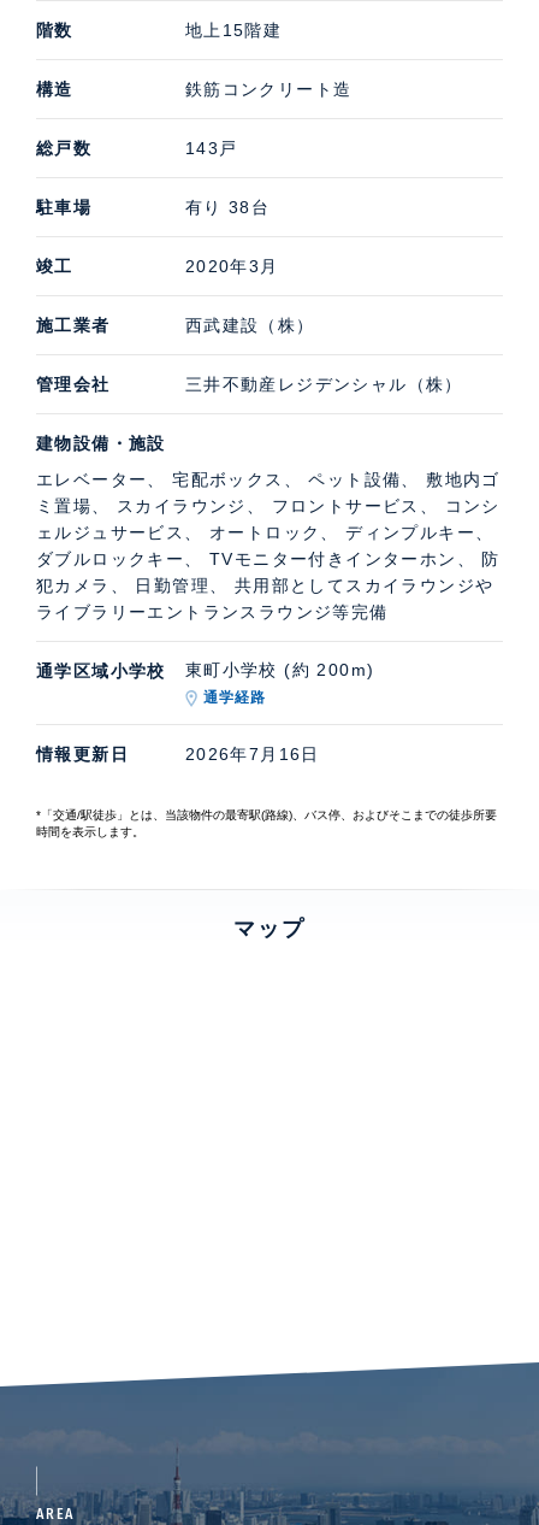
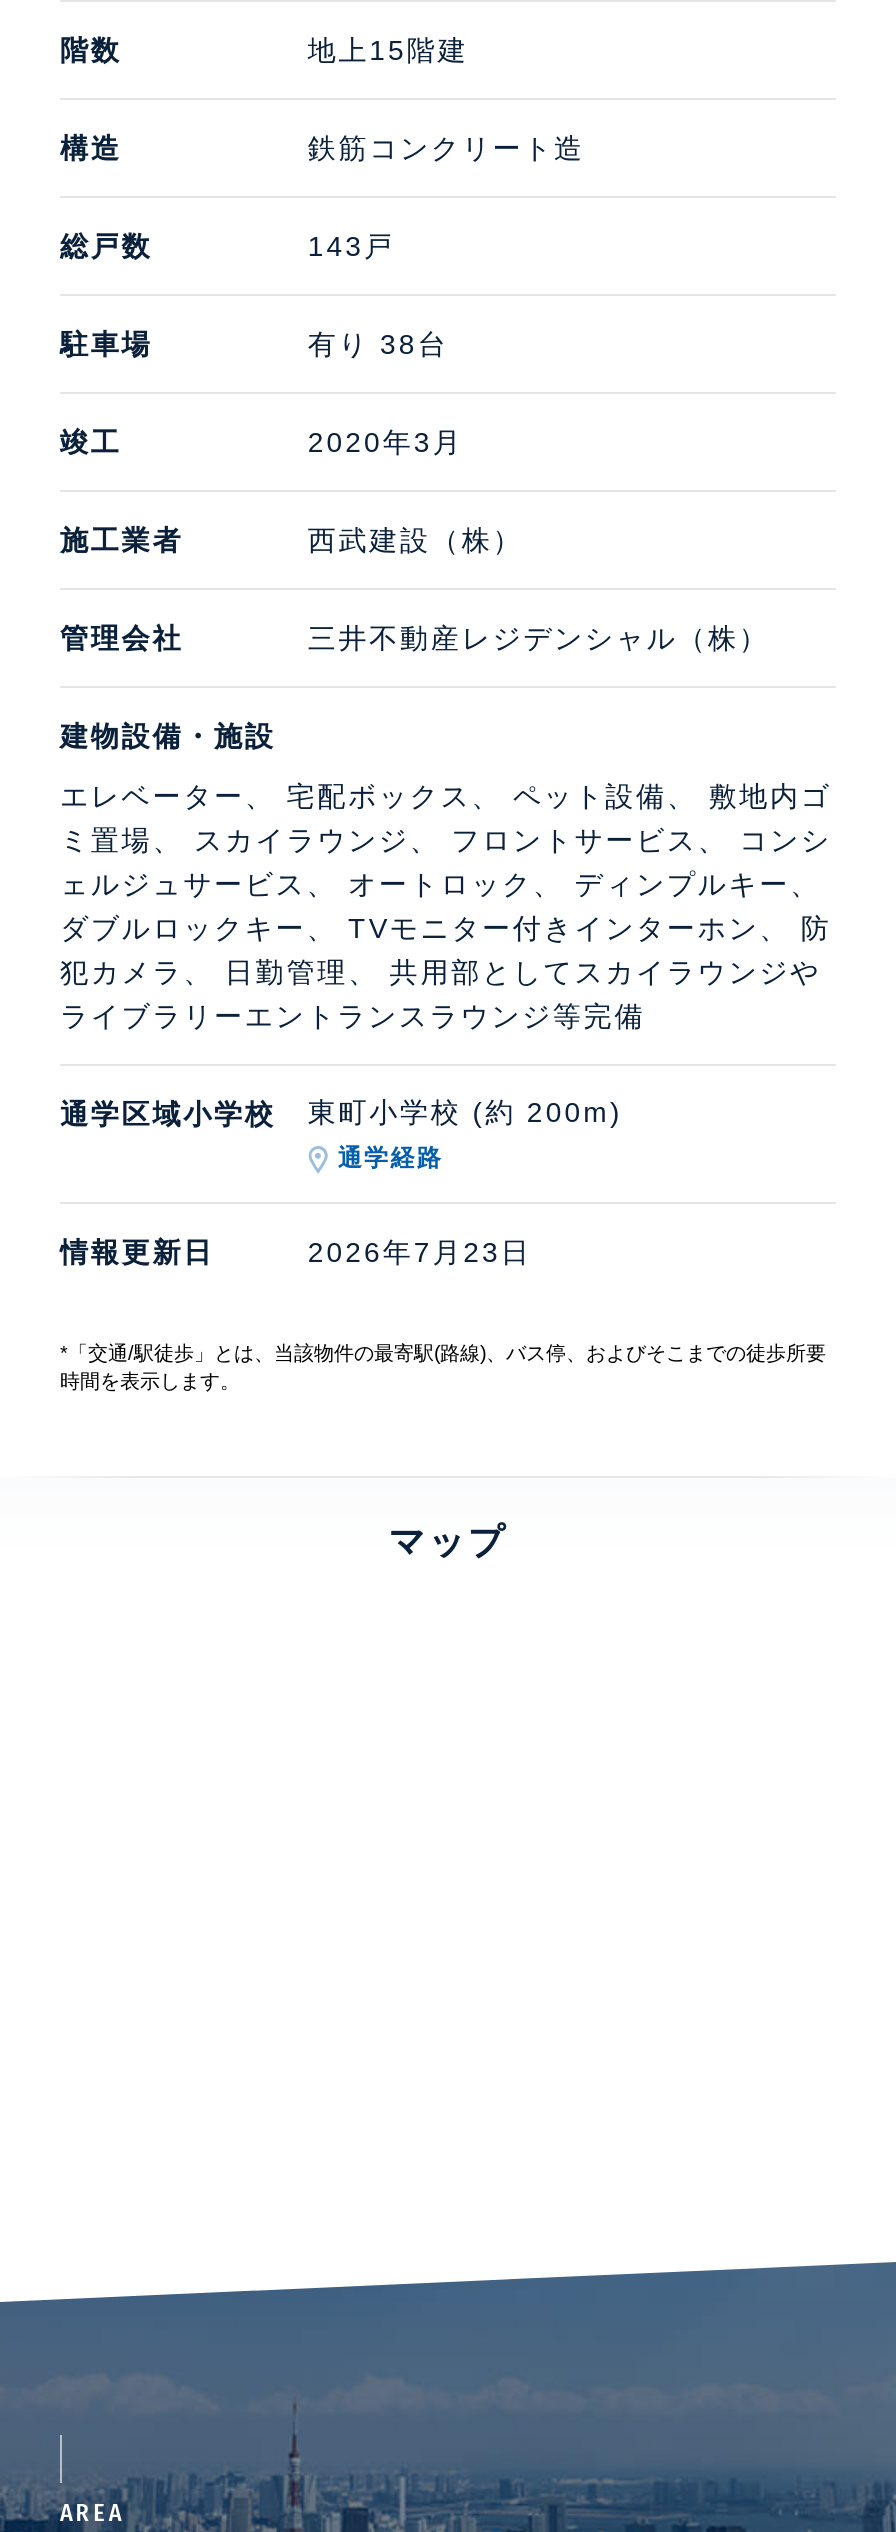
- 2026年7月16日
+ 2026年7月23日
